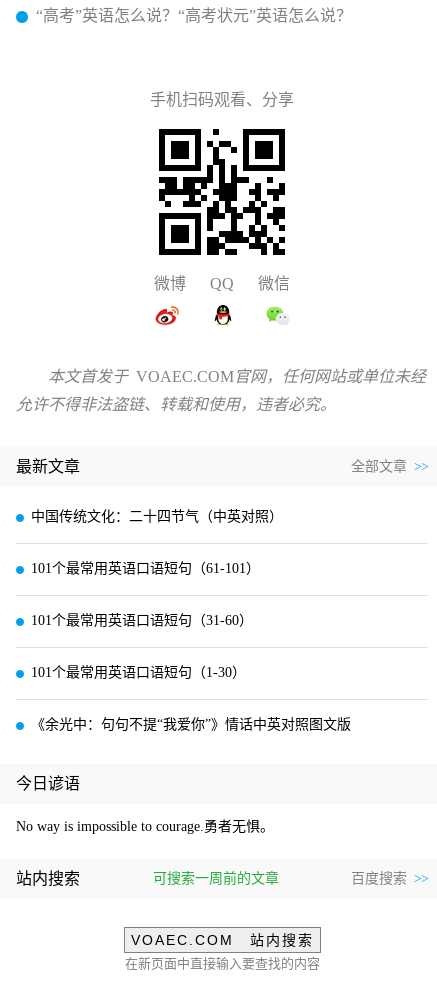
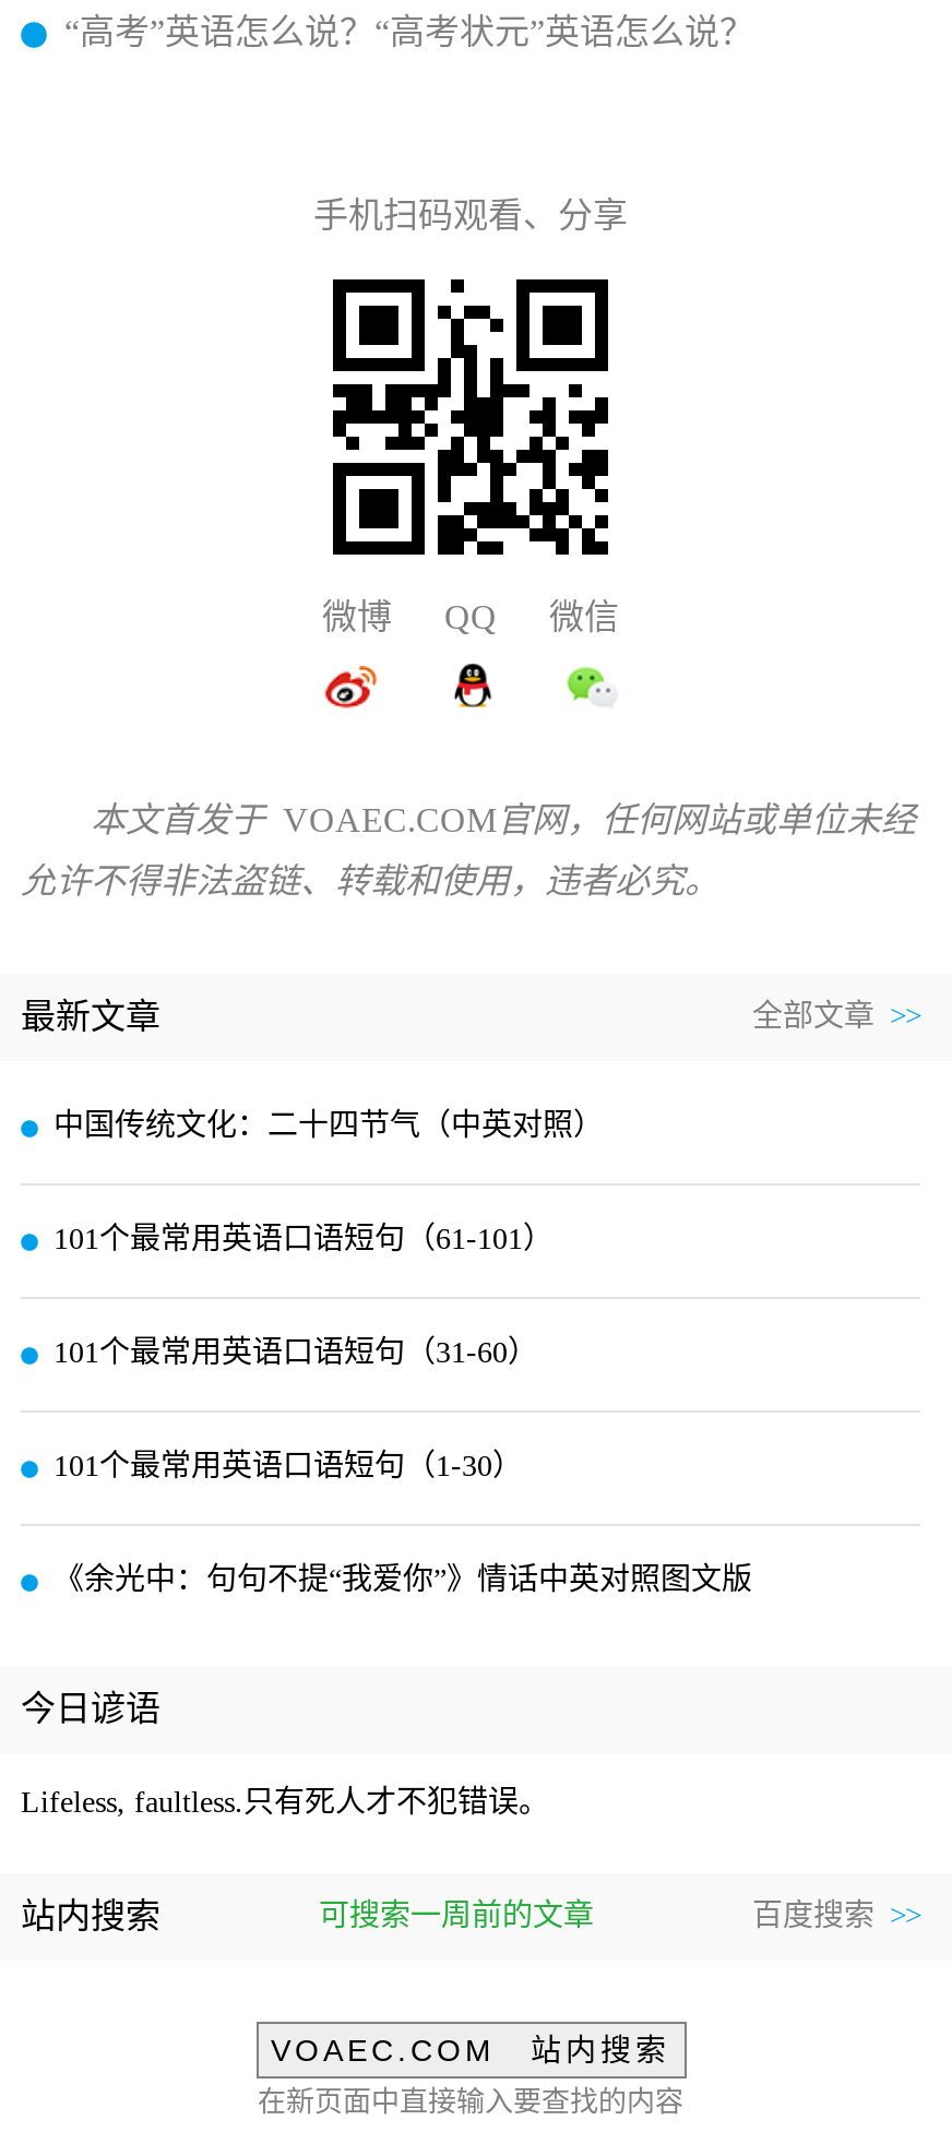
- No way is impossible to courage.勇者无惧。
+ Lifeless, faultless.只有死人才不犯错误。
